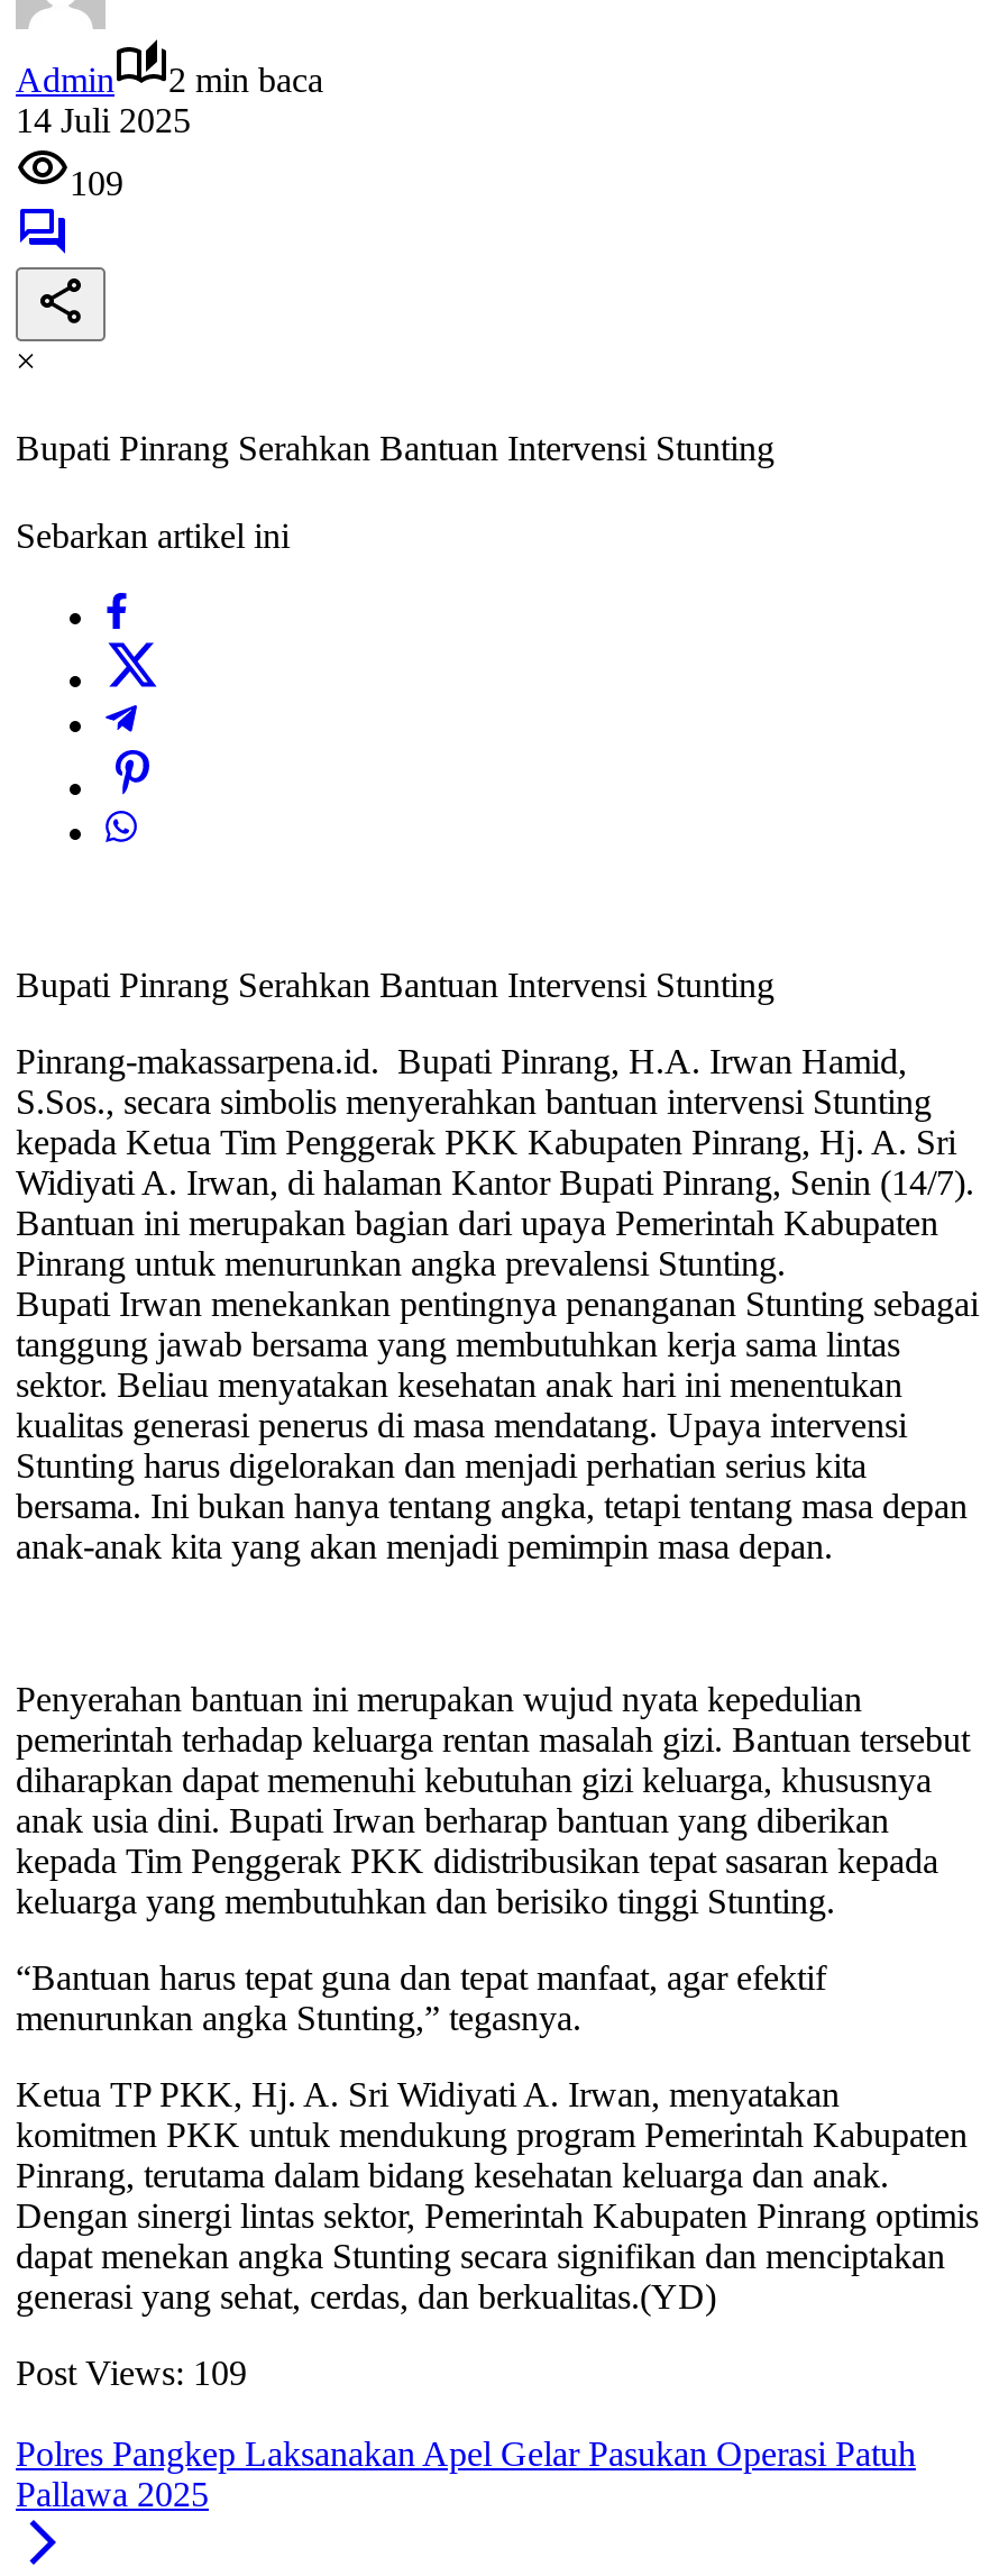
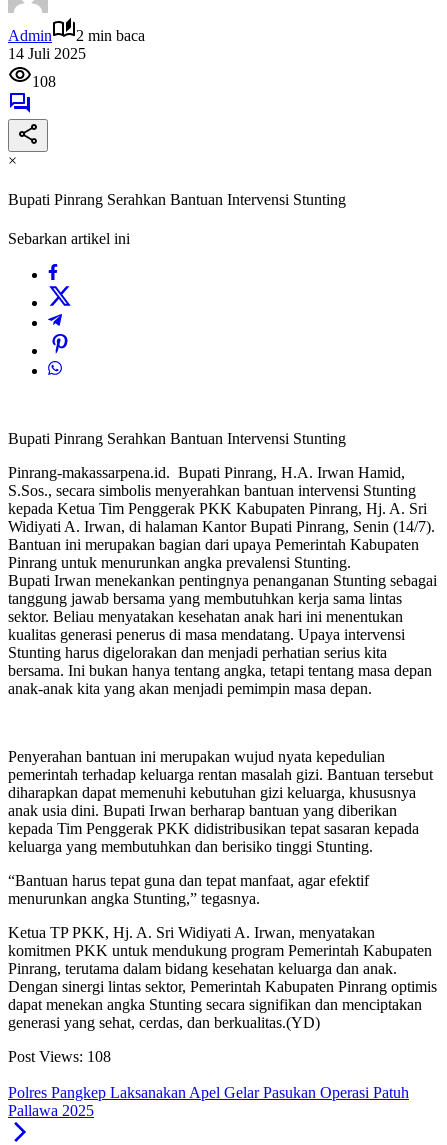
- 109
+ 108

- Post Views: 109
+ Post Views: 108
